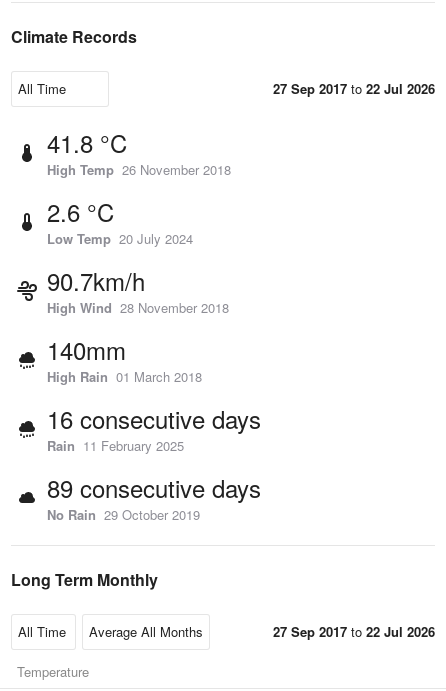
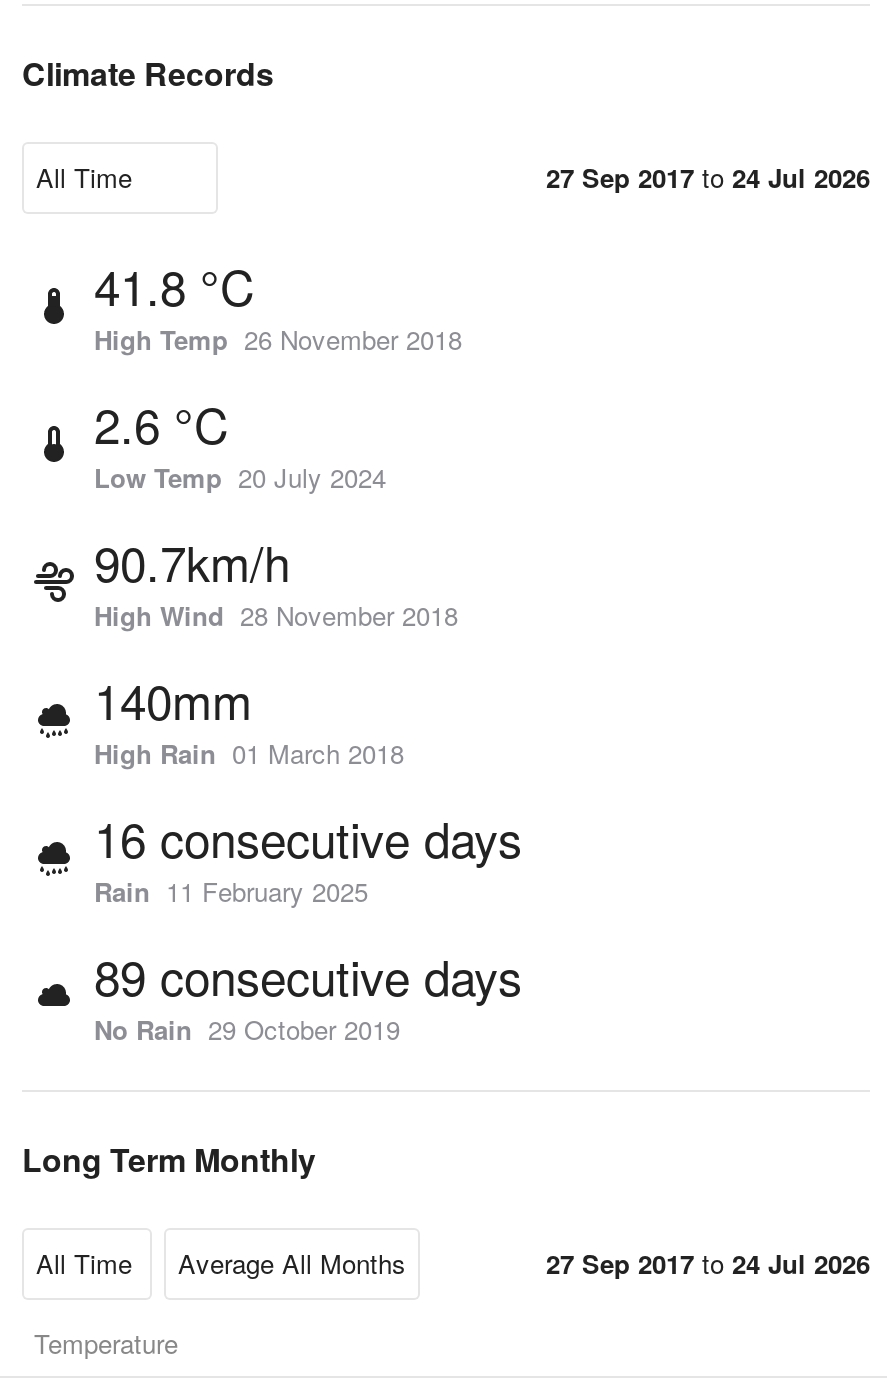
- 27 Sep 2017 to 22 Jul 2026
+ 27 Sep 2017 to 24 Jul 2026

- 27 Sep 2017 to 22 Jul 2026
+ 27 Sep 2017 to 24 Jul 2026
